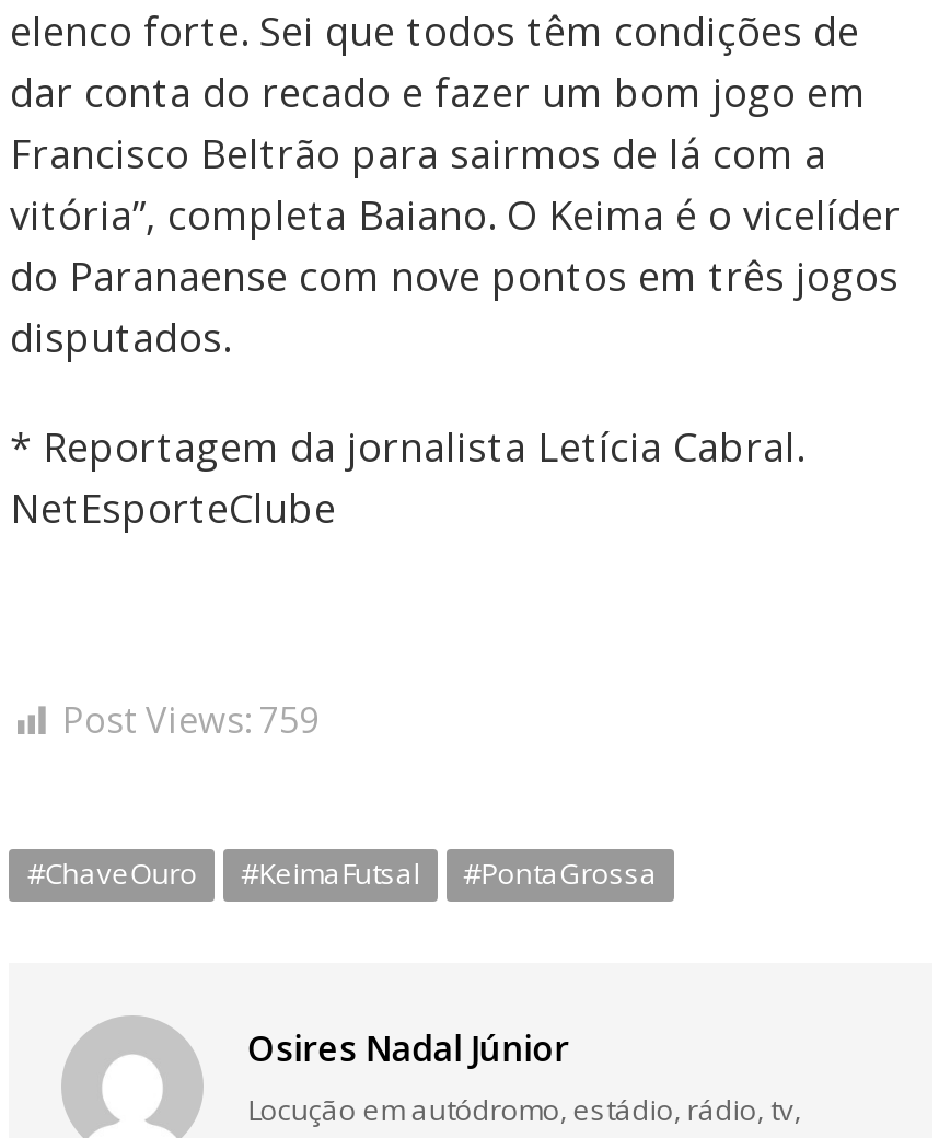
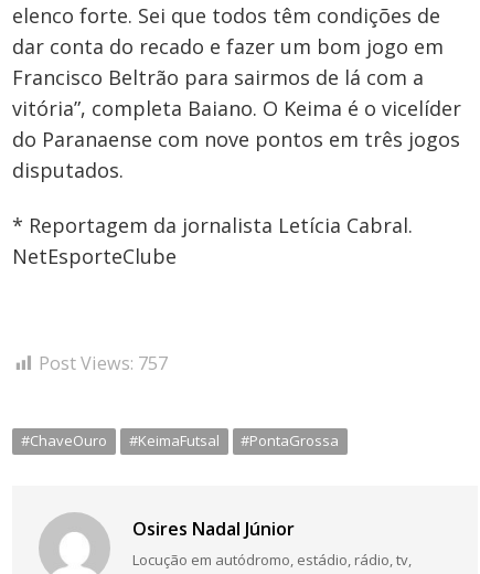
- Post Views: 759
+ Post Views: 757
